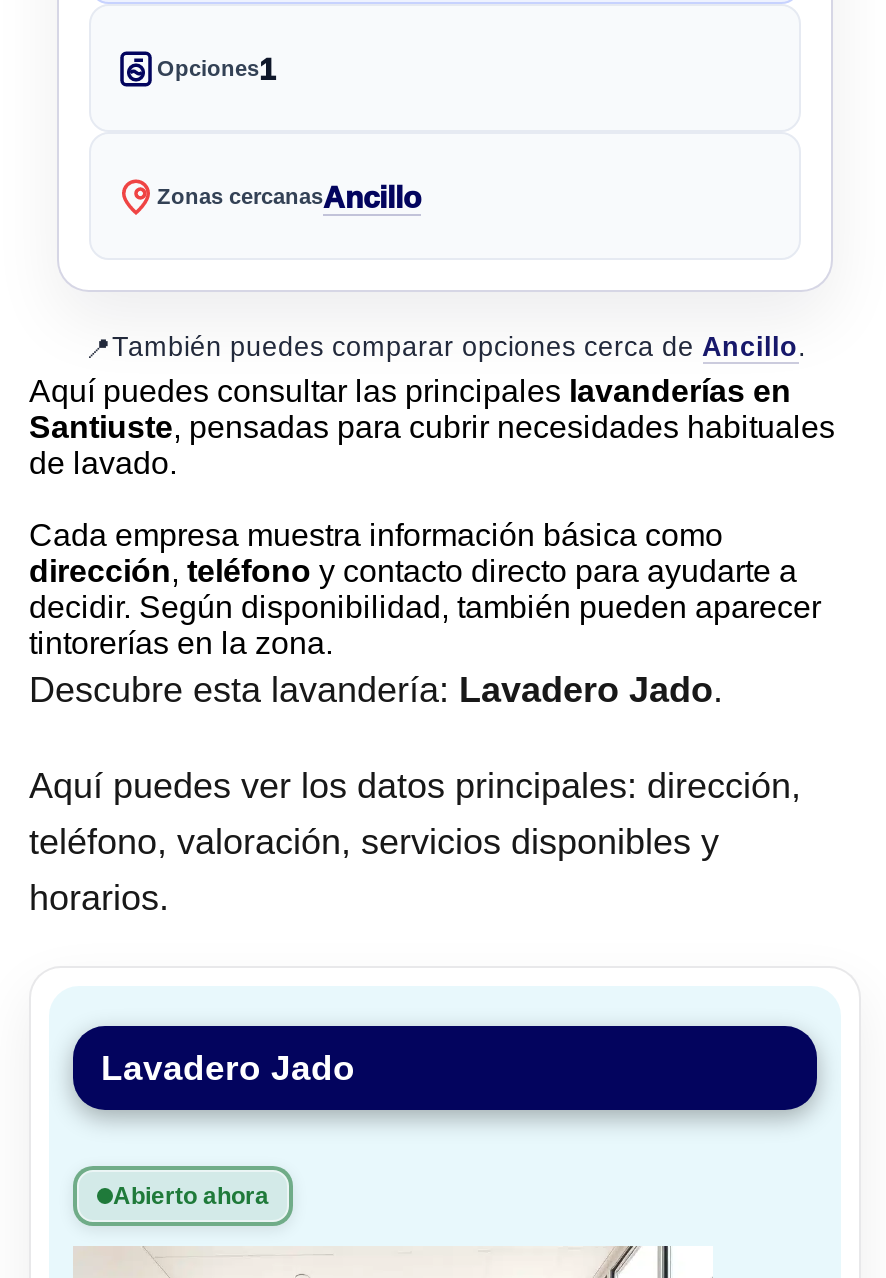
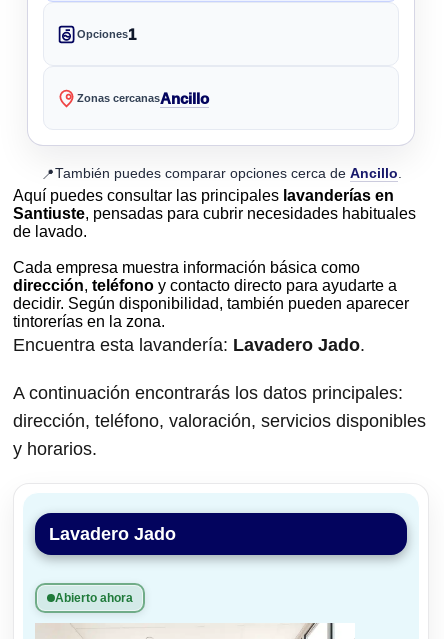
- Descubre esta lavandería: Lavadero Jado.
+ Encuentra esta lavandería: Lavadero Jado.

- Aquí puedes ver los datos principales: dirección,
- teléfono, valoración, servicios disponibles y
- horarios.
+ A continuación encontrarás los datos principales:
+ dirección, teléfono, valoración, servicios disponibles
+ y horarios.
